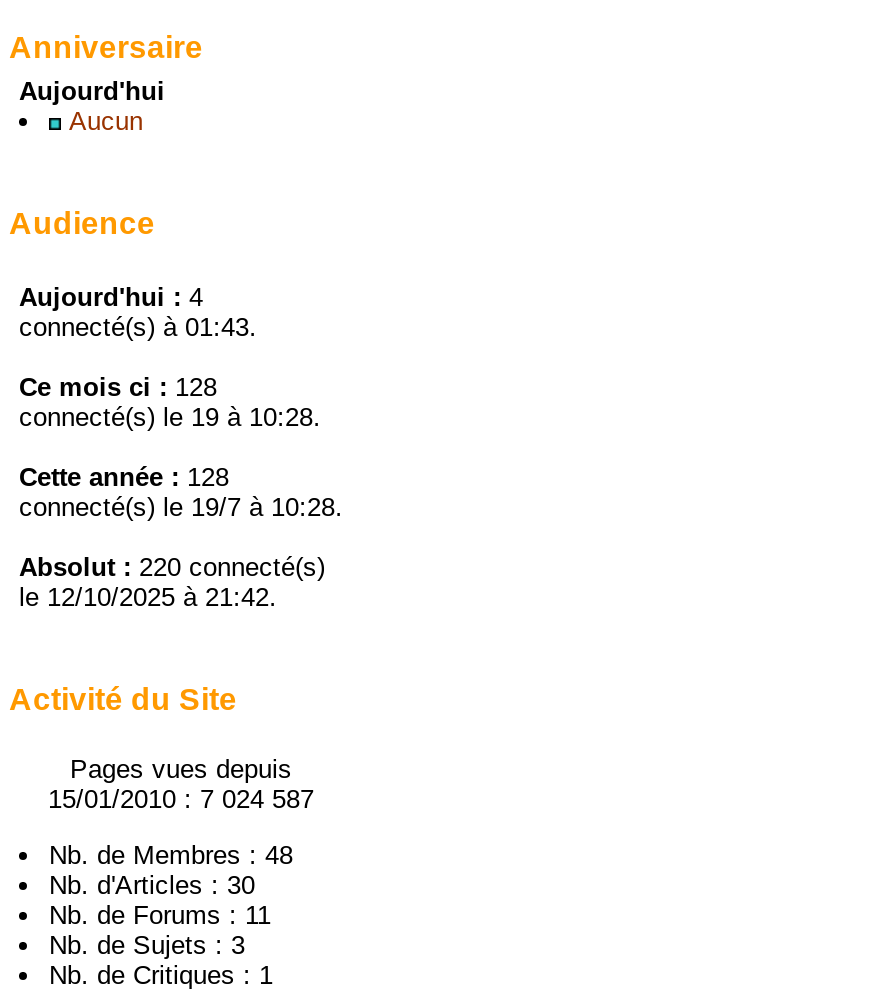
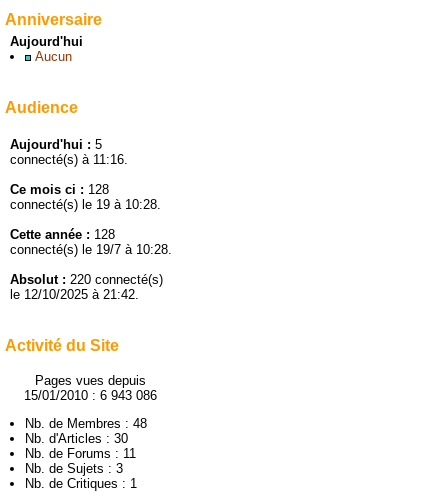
- Aujourd'hui : 4
+ Aujourd'hui : 5

- connecté(s) à 01:43.
+ connecté(s) à 11:16.

- 15/01/2010 : 7 024 587
+ 15/01/2010 : 6 943 086
